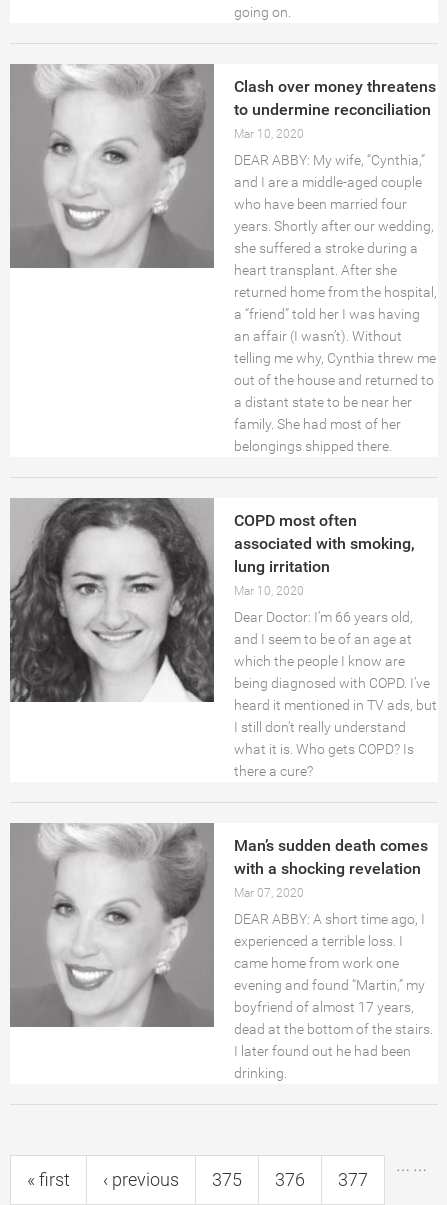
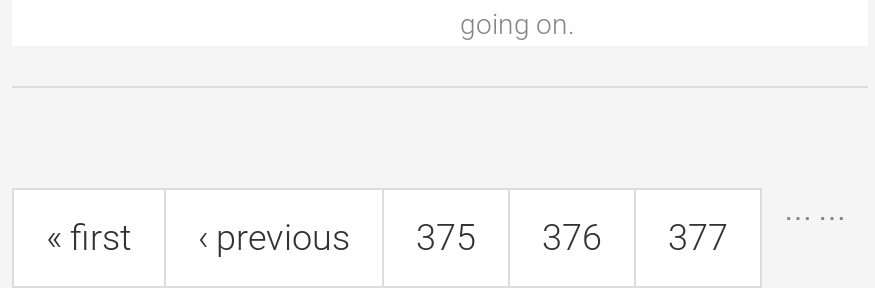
- [image]
- Clash over money threatens
- to undermine reconciliation
- Mar 10, 2020
- DEAR ABBY: My wife, “Cynthia,”
- and I are a middle-aged couple
- who have been married four
- years. Shortly after our wedding,
- she suffered a stroke during a
- heart transplant. After she
- returned home from the hospital,
- a “friend” told her I was having
- an affair (I wasn’t). Without
- telling me why, Cynthia threw me
- out of the house and returned to
- a distant state to be near her
- family. She had most of her
- belongings shipped there.

- [image]
- COPD most often
- associated with smoking,
- lung irritation
- Mar 10, 2020
- Dear Doctor: I’m 66 years old,
- and I seem to be of an age at
- which the people I know are
- being diagnosed with COPD. I’ve
- heard it mentioned in TV ads, but
- I still don’t really understand
- what it is. Who gets COPD? Is
- there a cure?

- [image]
- Man’s sudden death comes
- with a shocking revelation
- Mar 07, 2020
- DEAR ABBY: A short time ago, I
- experienced a terrible loss. I
- came home from work one
- evening and found “Martin,” my
- boyfriend of almost 17 years,
- dead at the bottom of the stairs.
- I later found out he had been
- drinking.
